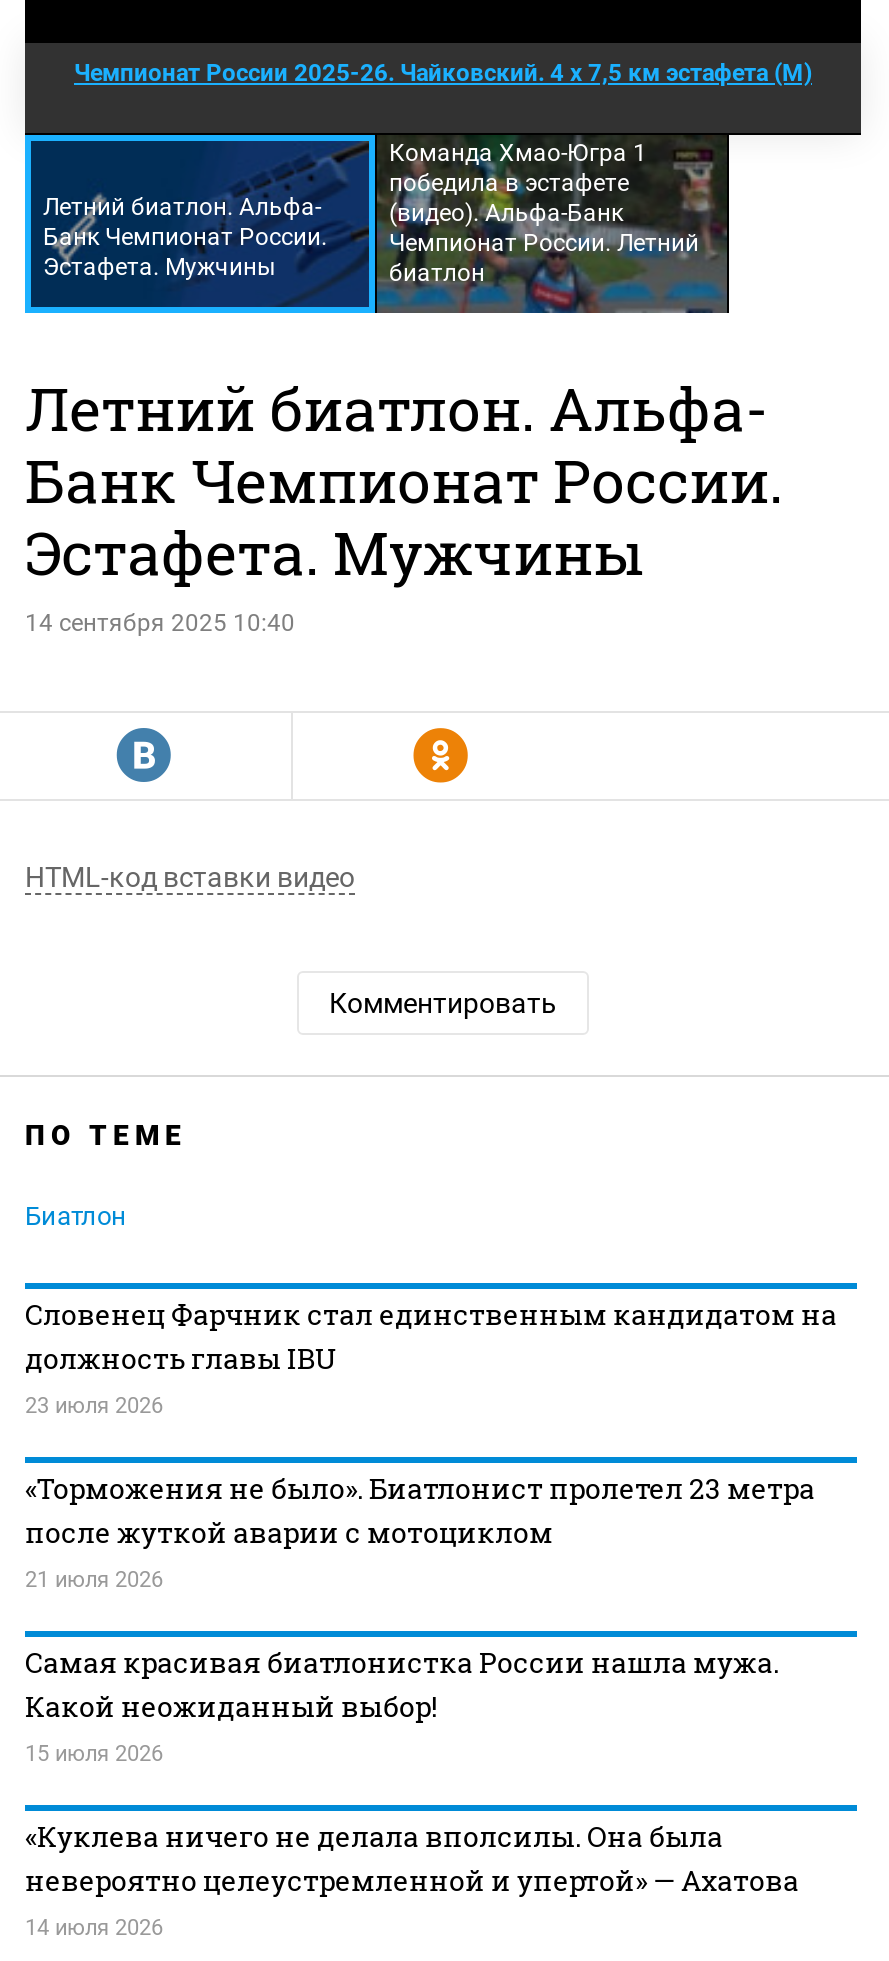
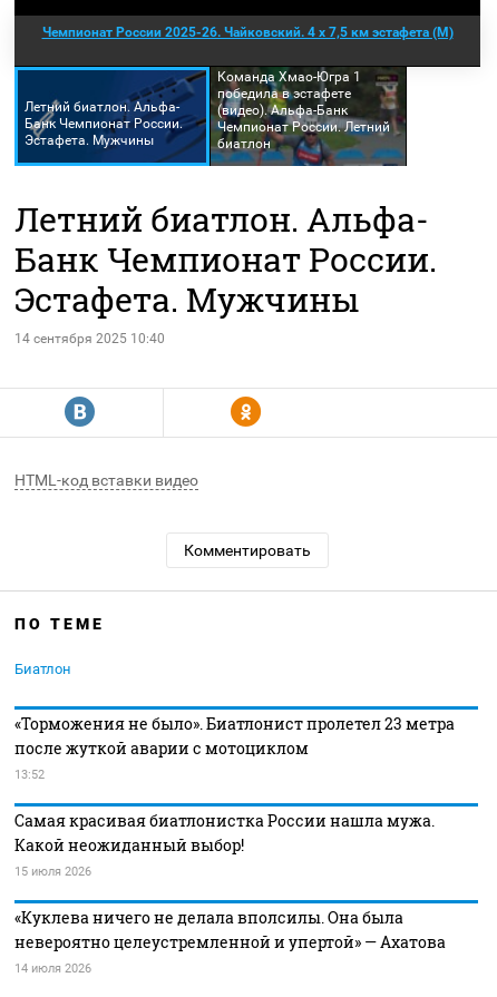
- Словенец Фарчник стал единственным кандидатом на
- должность главы IBU
- 23 июля 2026

- 21 июля 2026
+ 13:52
